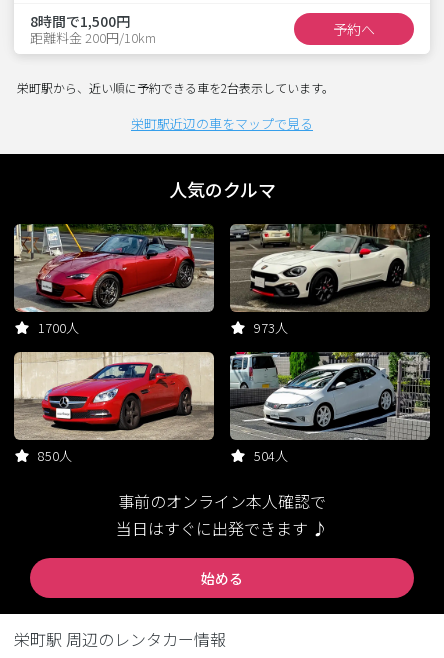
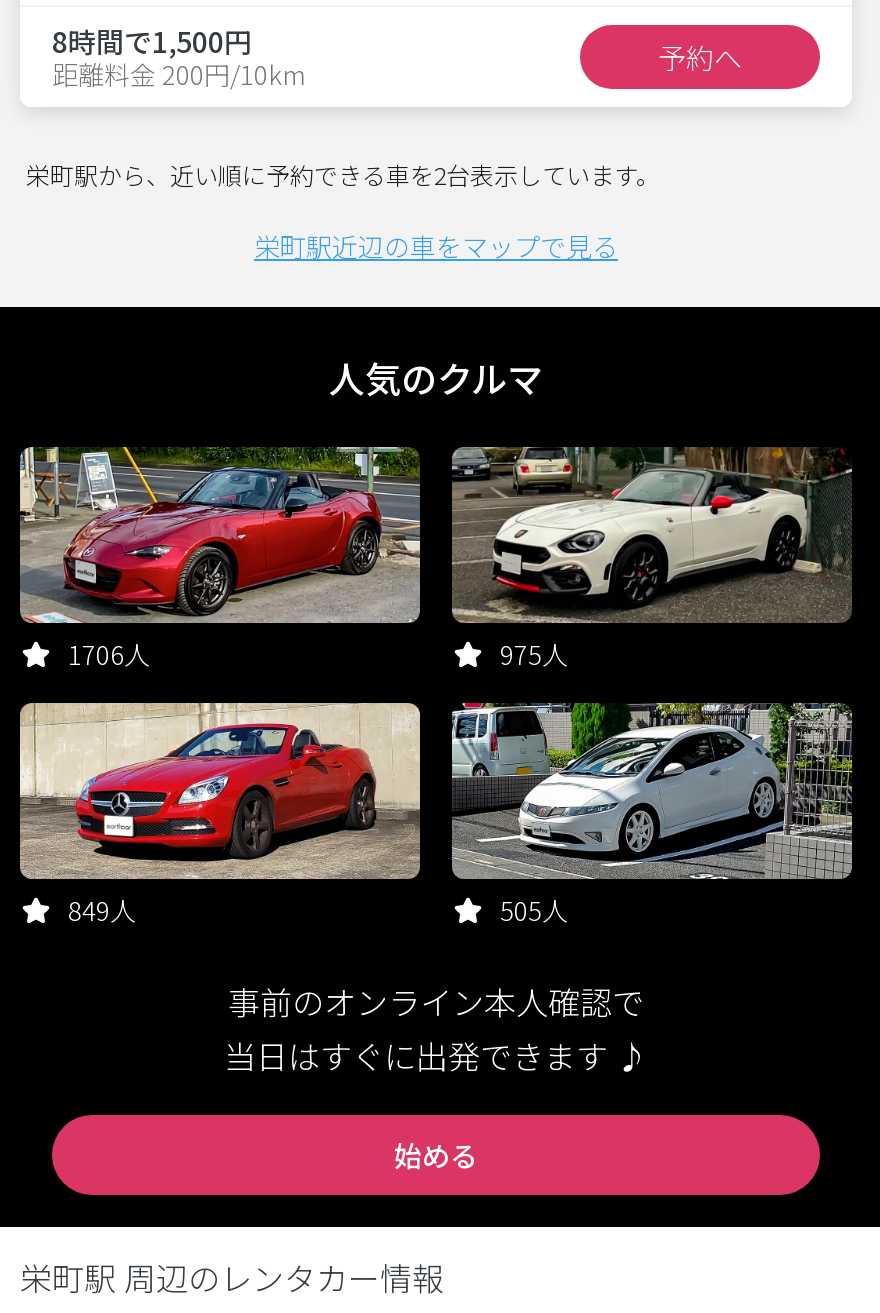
- 1700人
+ 1706人

- 973人
+ 975人

- 850人
+ 849人

- 504人
+ 505人
